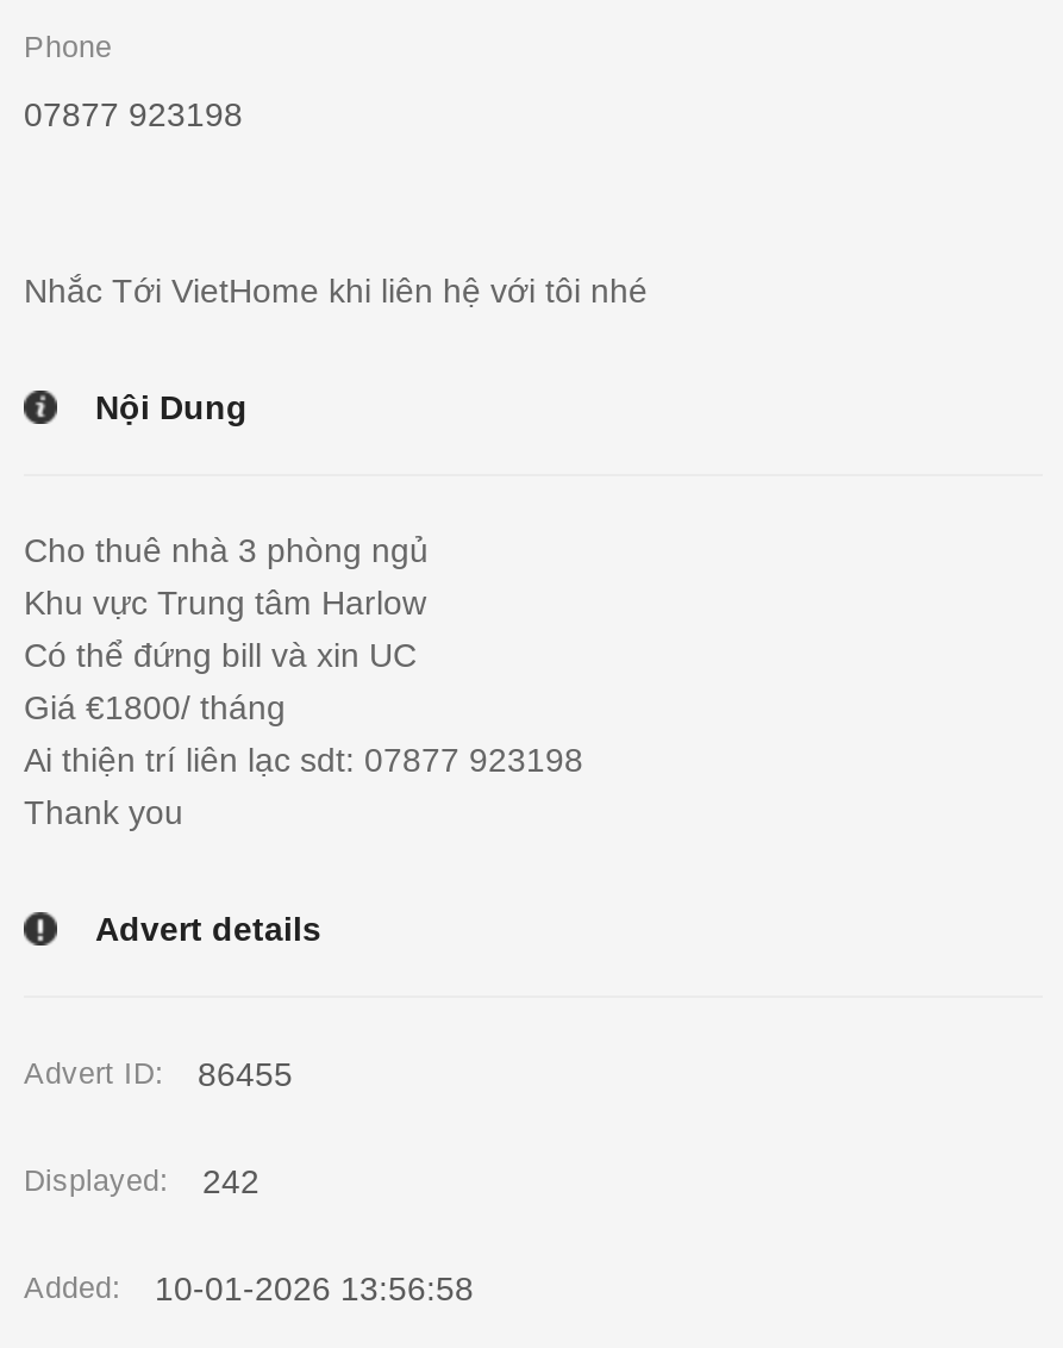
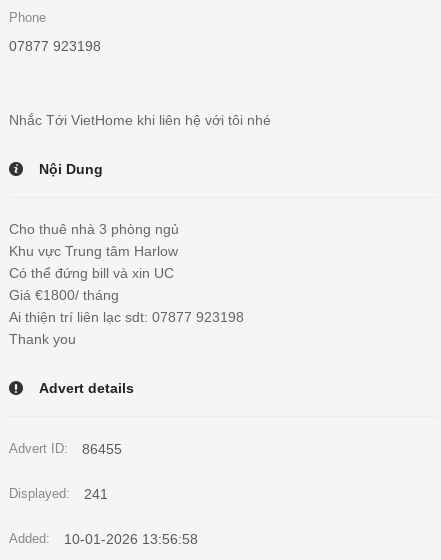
- Displayed: 242
+ Displayed: 241
